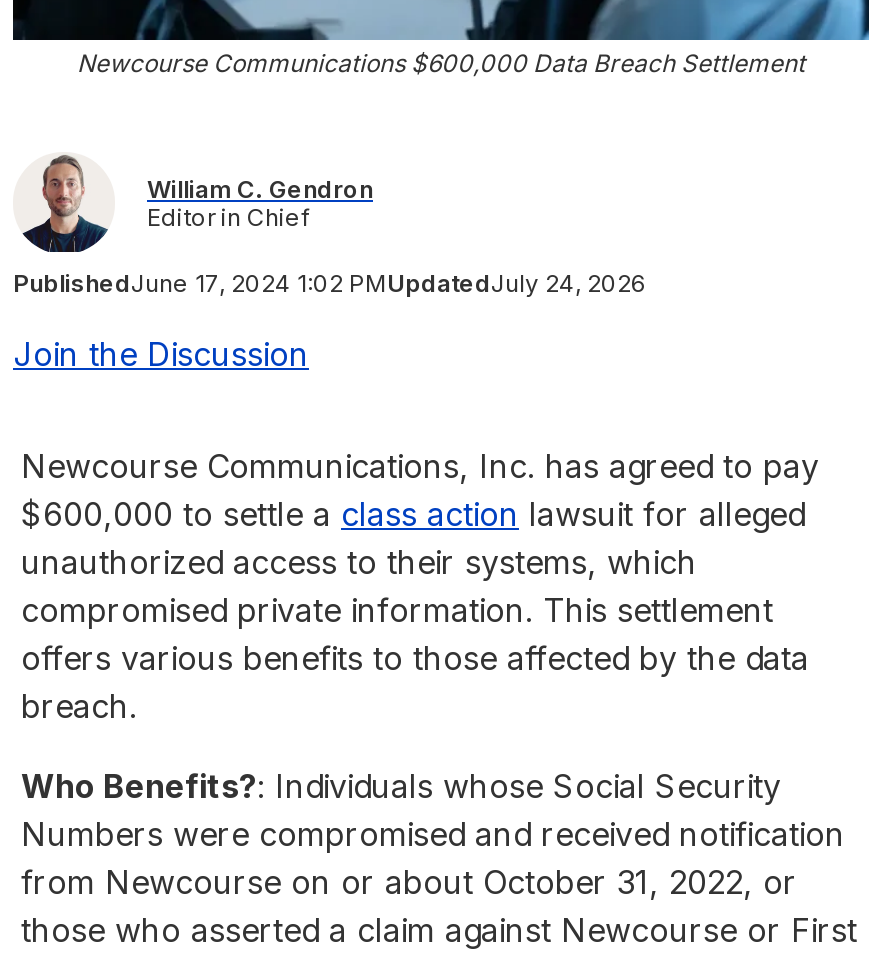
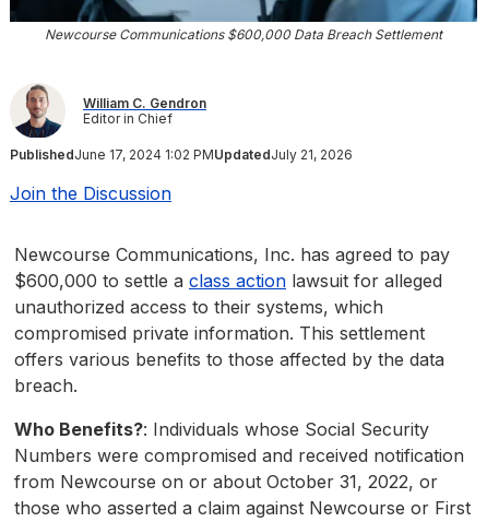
- PublishedJune 17, 2024 1:02 PMUpdatedJuly 24, 2026
+ PublishedJune 17, 2024 1:02 PMUpdatedJuly 21, 2026
